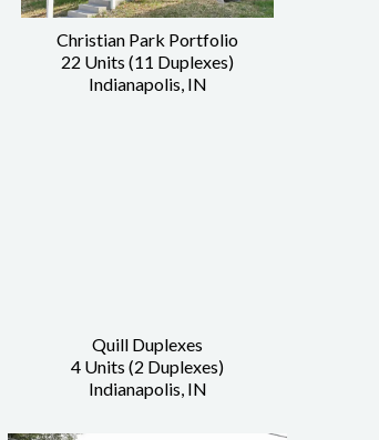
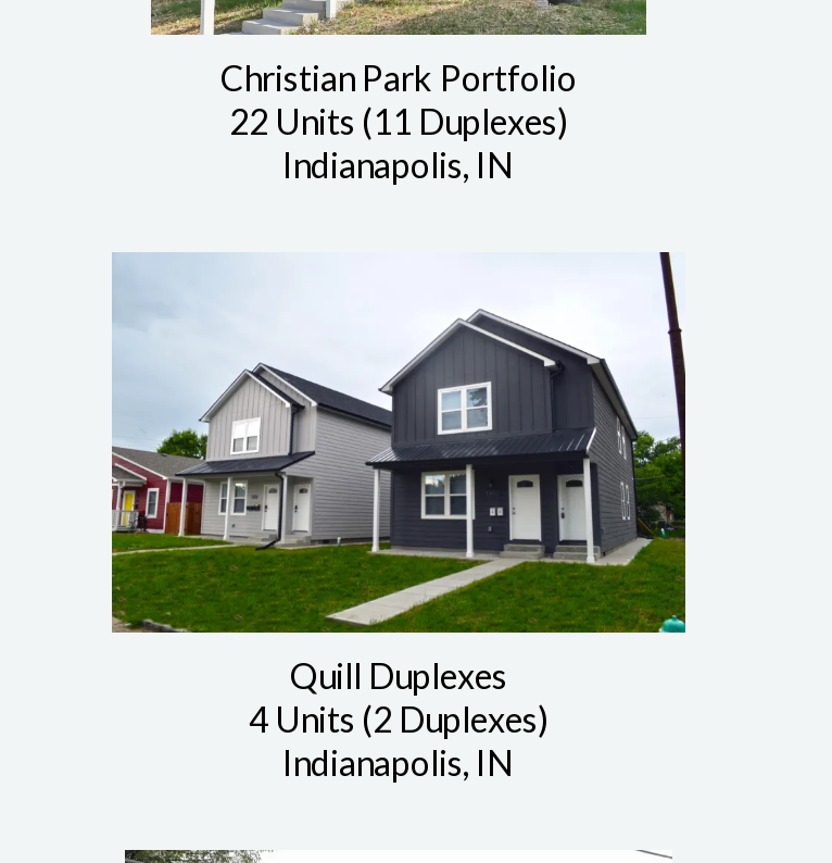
+ [image]
